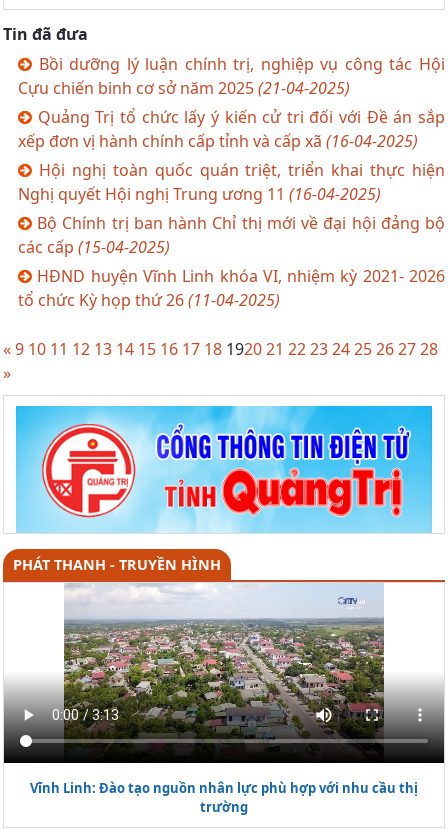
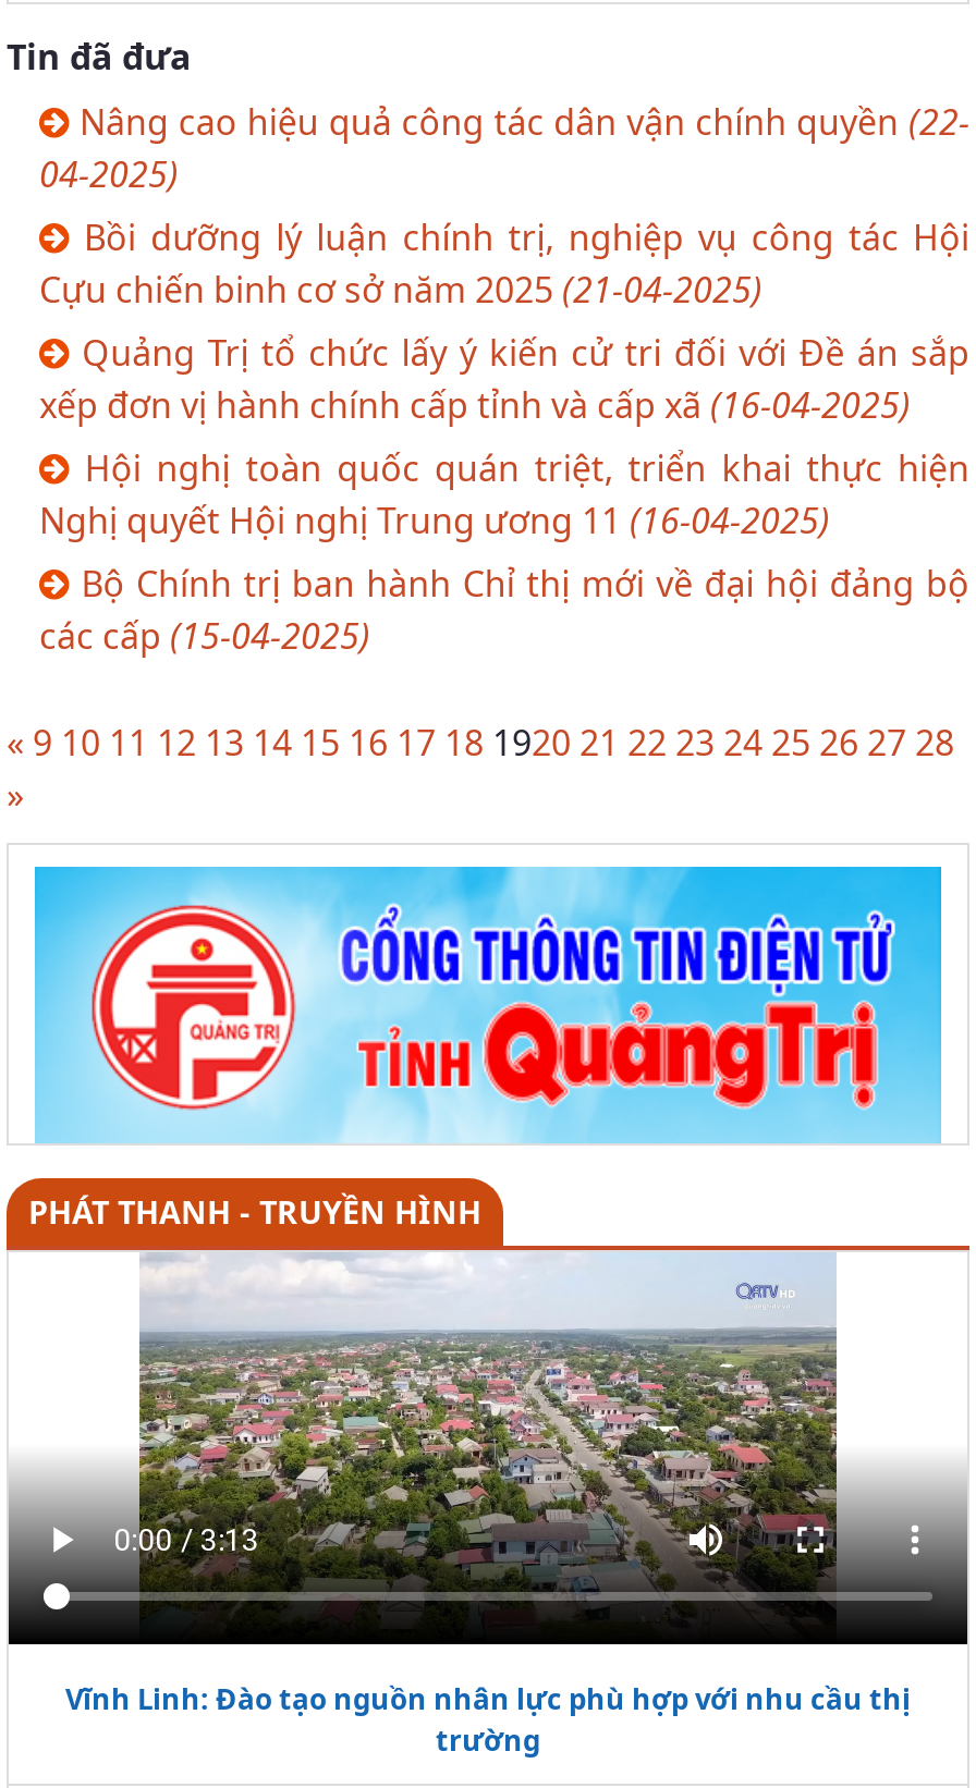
+ Nâng cao hiệu quả công tác dân vận chính quyền (22-
+ 04-2025)

moved down: Bồi dưỡng lý luận chính trị, nghiệp vụ công tác Hội | Cựu chiến binh cơ sở năm 2025 (21-04-2025) | Quảng Trị tổ chức lấy ý kiến cử tri đối với Đề án sắp | xếp đơn vị hành chính cấp tỉnh và cấp xã (16-04-2025) | Hội nghị toàn quốc quán triệt, triển khai thực hiện | Nghị quyết Hội nghị Trung ương 11 (16-04-2025) | Bộ Chính trị ban hành Chỉ thị mới về đại hội đảng bộ | các cấp (15-04-2025)

- HĐND huyện Vĩnh Linh khóa VI, nhiệm kỳ 2021- 2026
- tổ chức Kỳ họp thứ 26 (11-04-2025)
